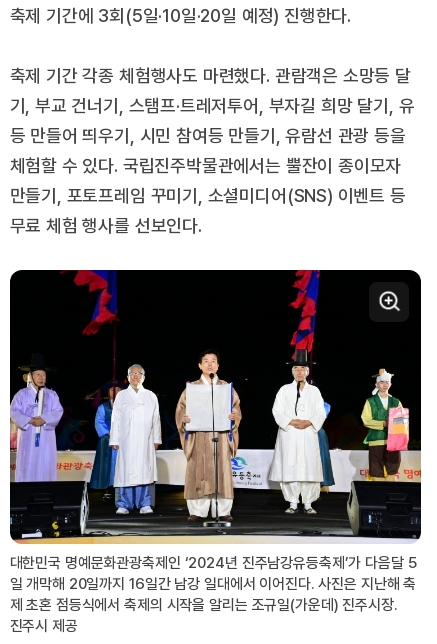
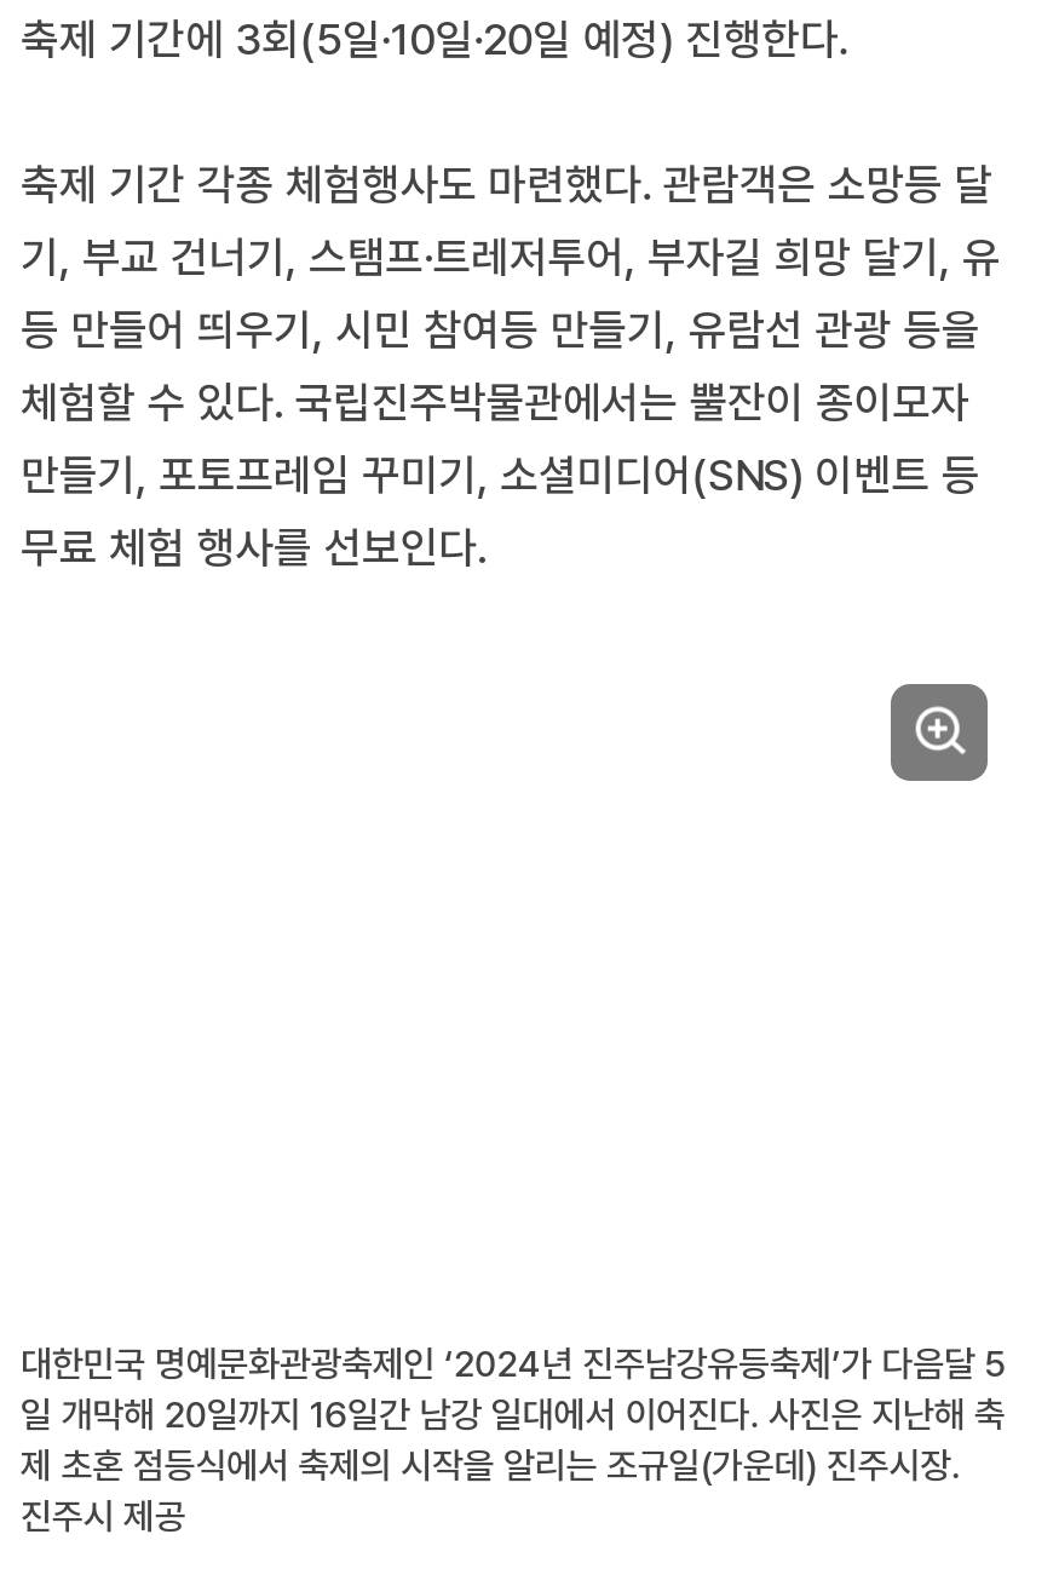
- [image]
